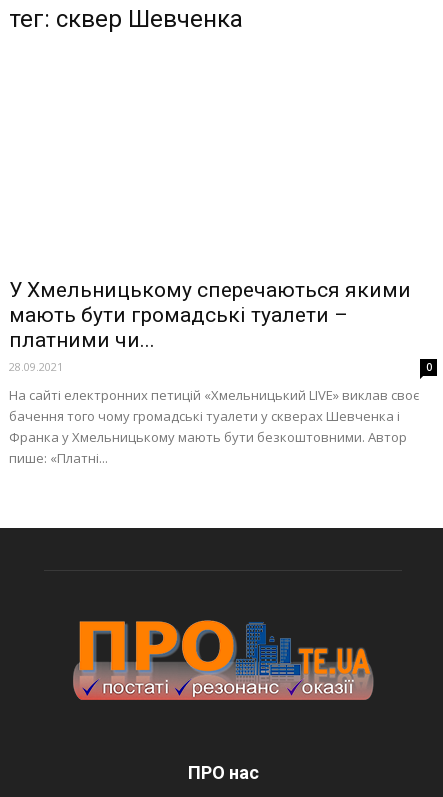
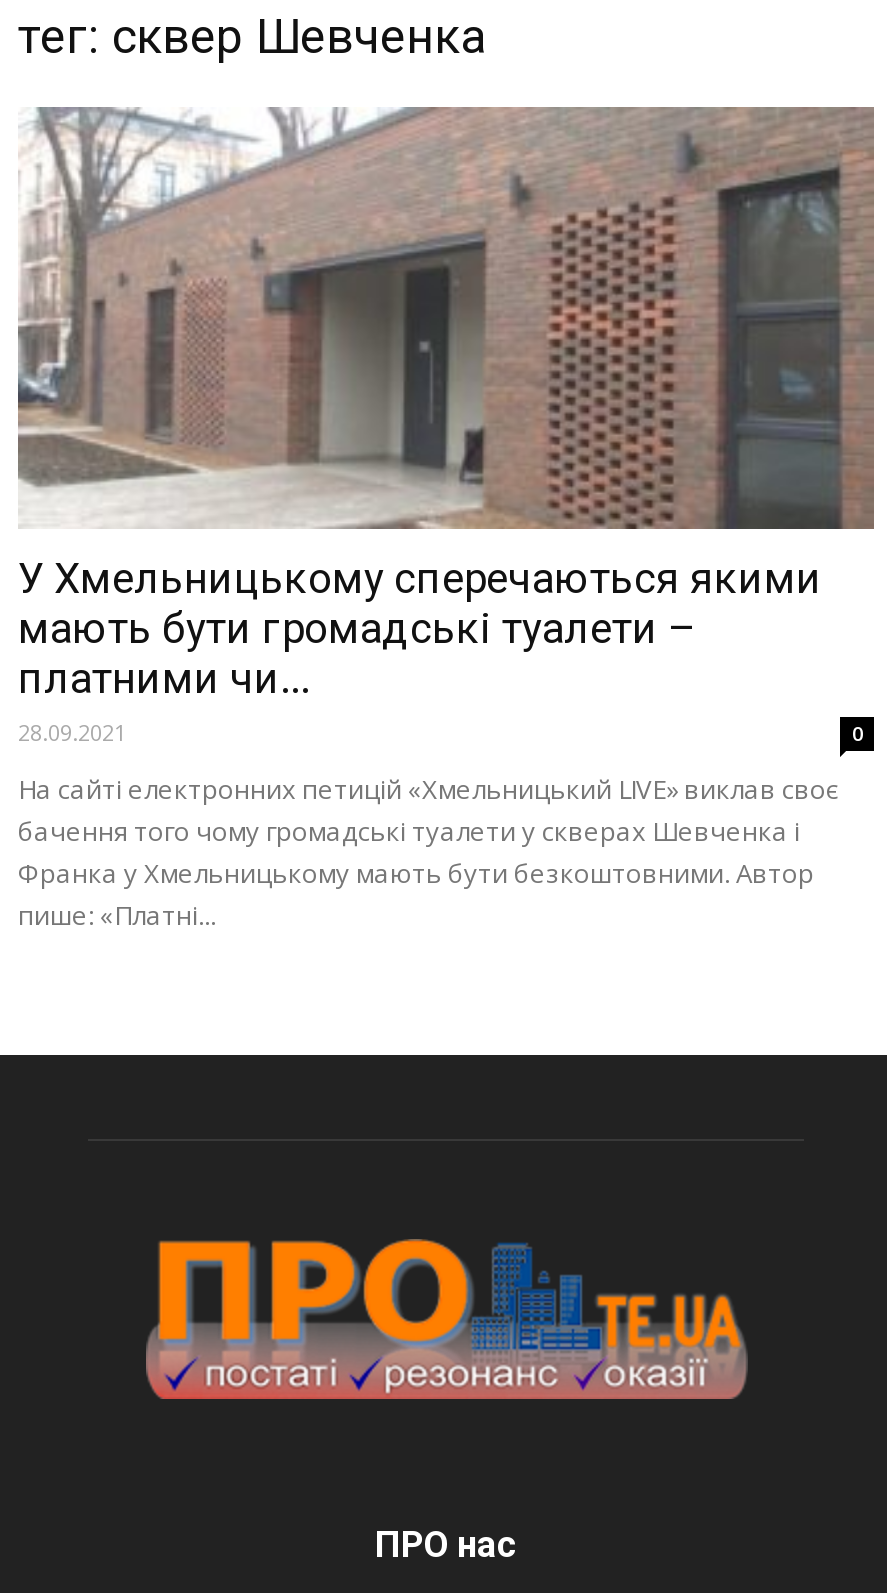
+ [image]
